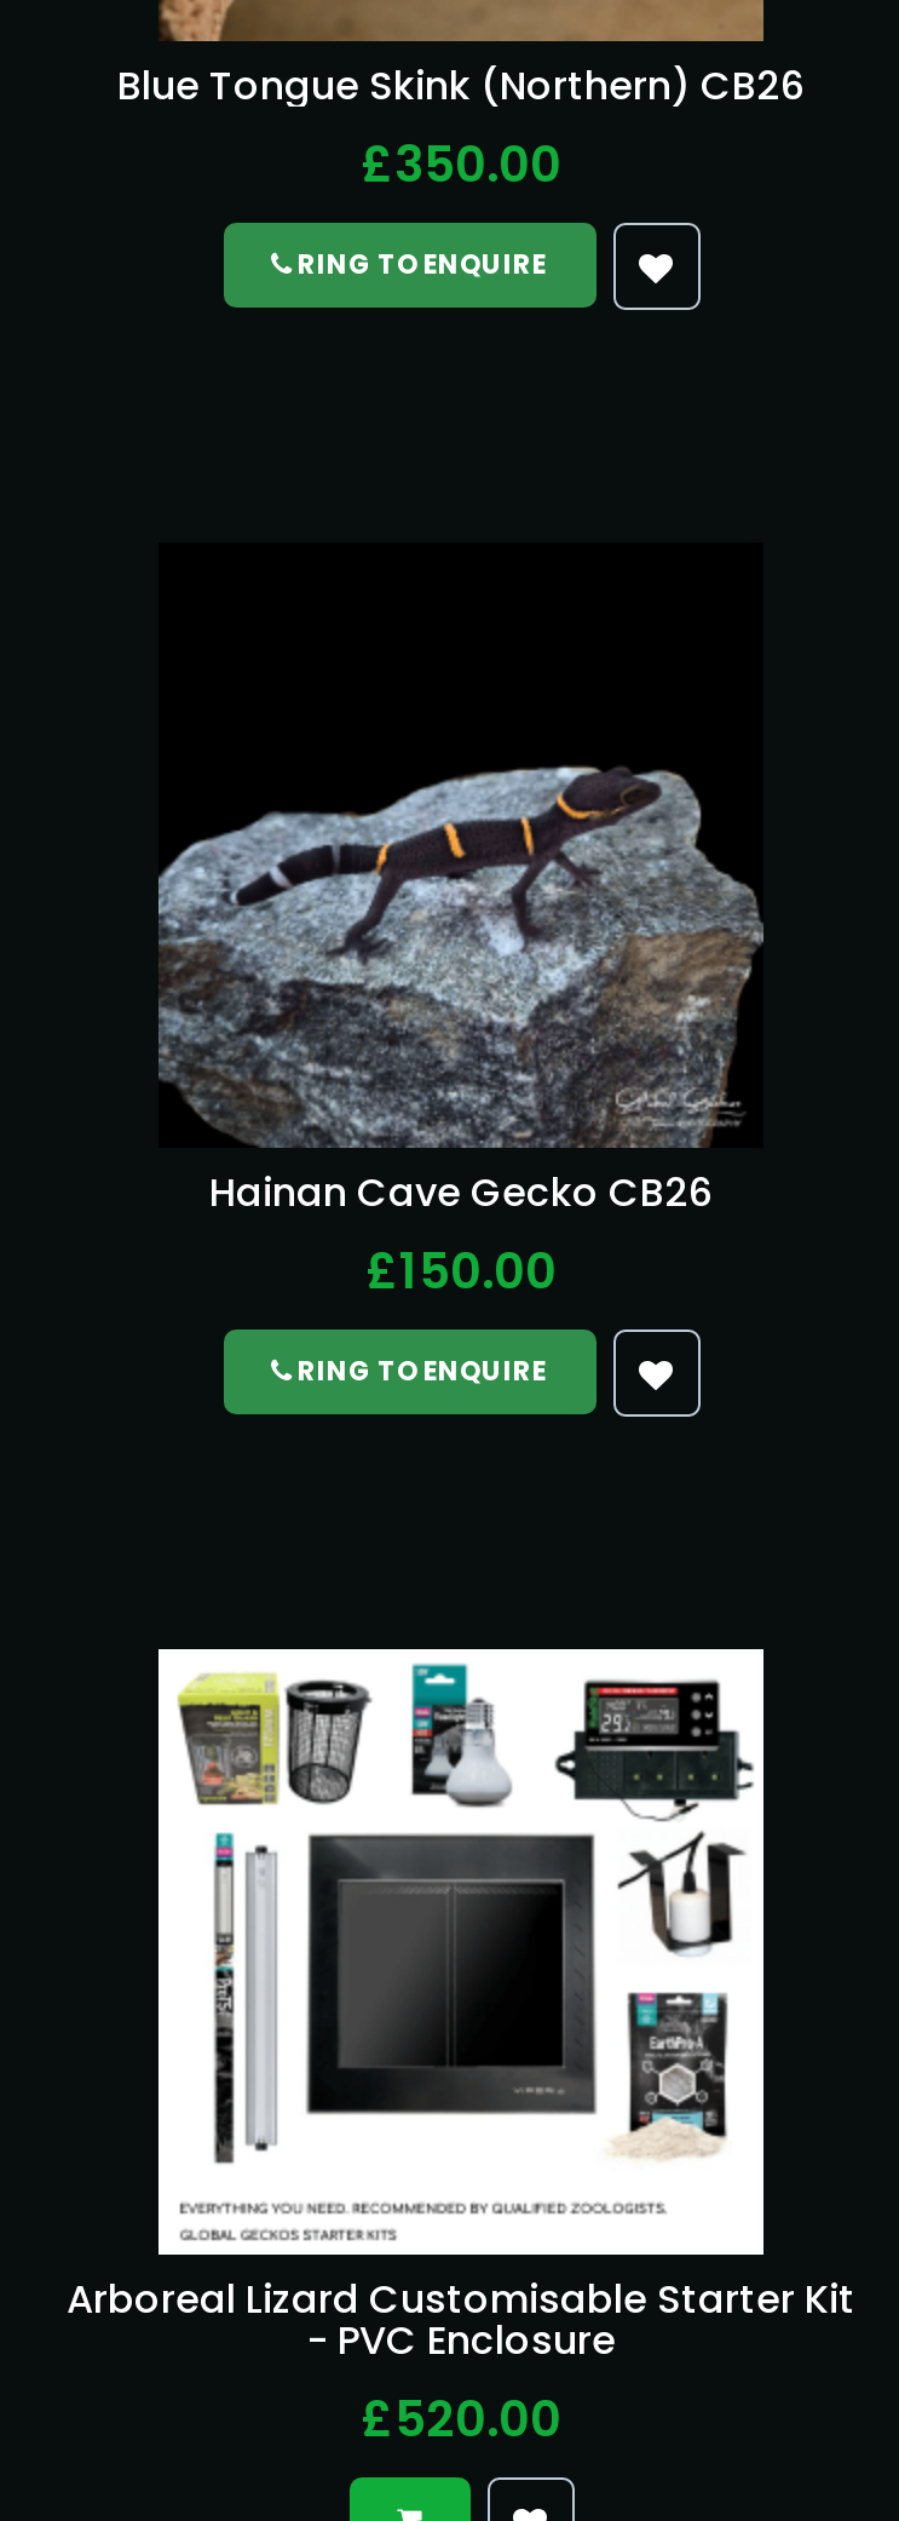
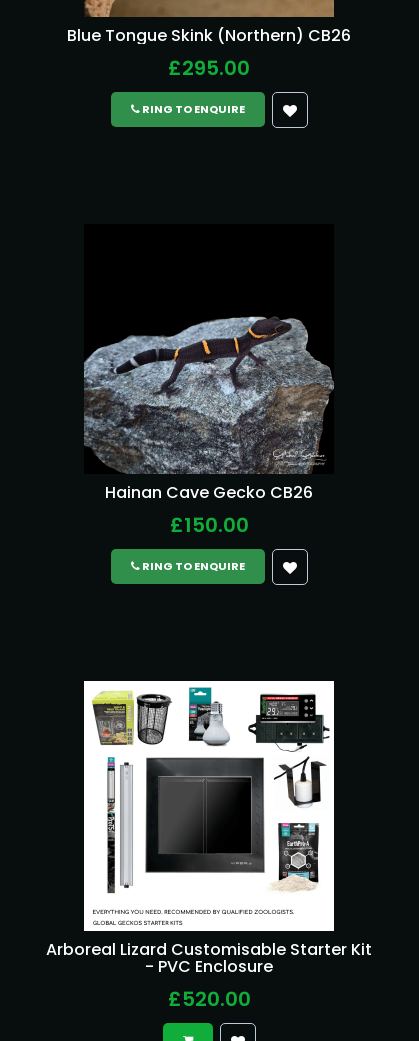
- £350.00
+ £295.00
